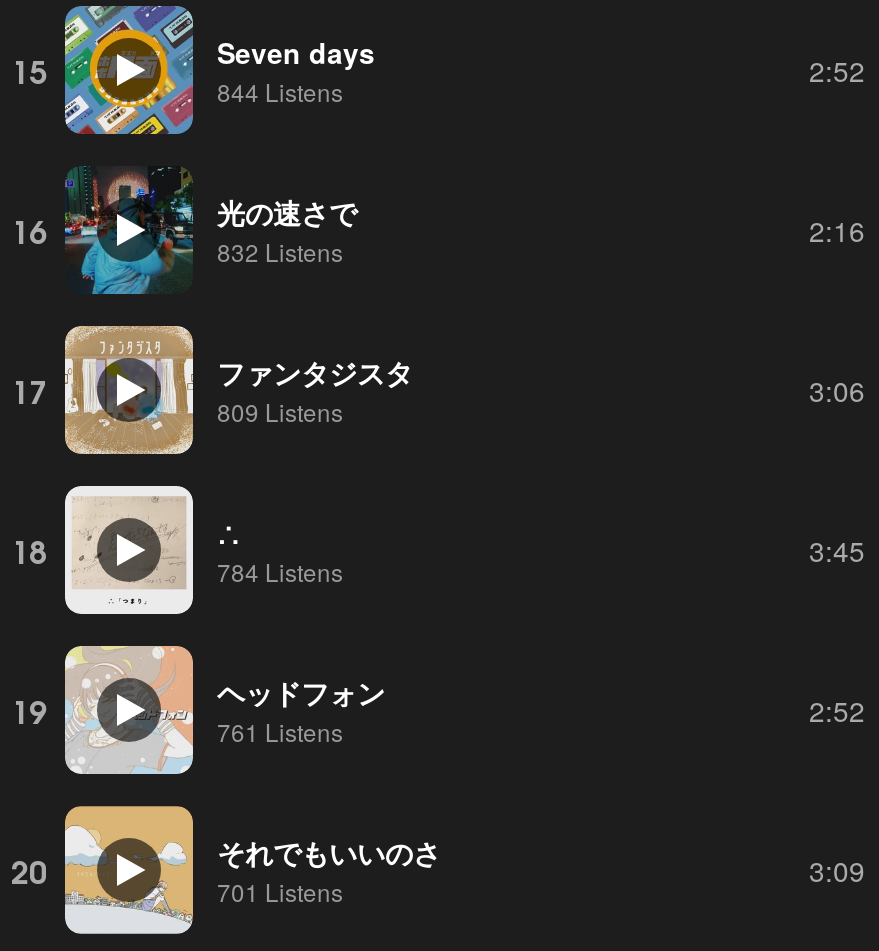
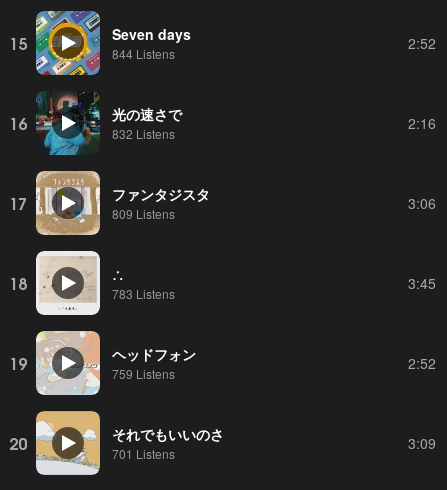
- 784 Listens
+ 783 Listens

- 761 Listens
+ 759 Listens
